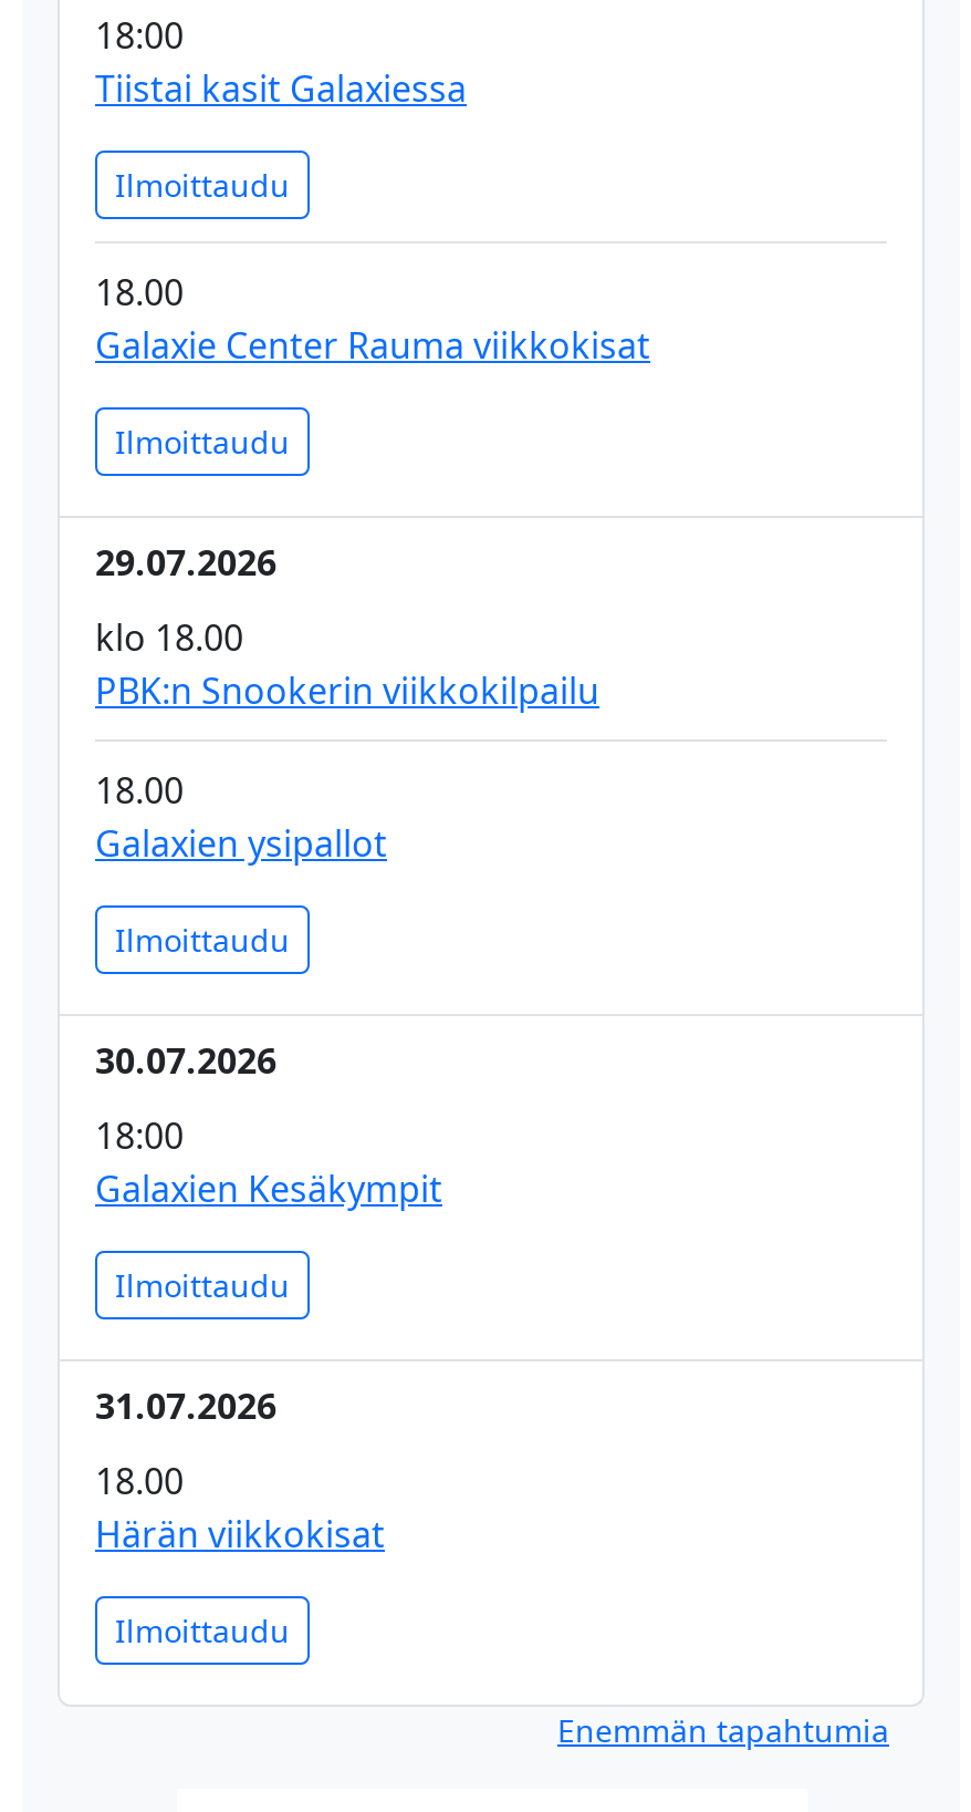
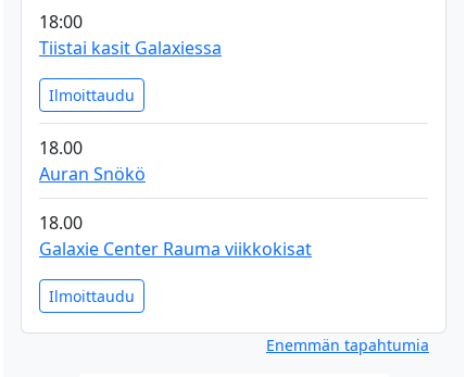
moved down: Galaxie Center Rauma viikkokisat

- Ilmoittaudu
- 29.07.2026
- klo 18.00
- PBK:n Snookerin viikkokilpailu
+ Auran Snökö

- Galaxien ysipallot
- Ilmoittaudu
- 30.07.2026
- 18:00
- Galaxien Kesäkympit
- Ilmoittaudu
- 31.07.2026
- 18.00
- Härän viikkokisat
